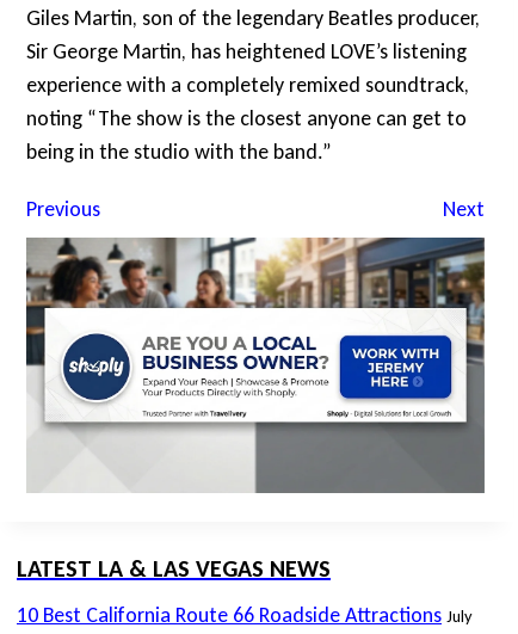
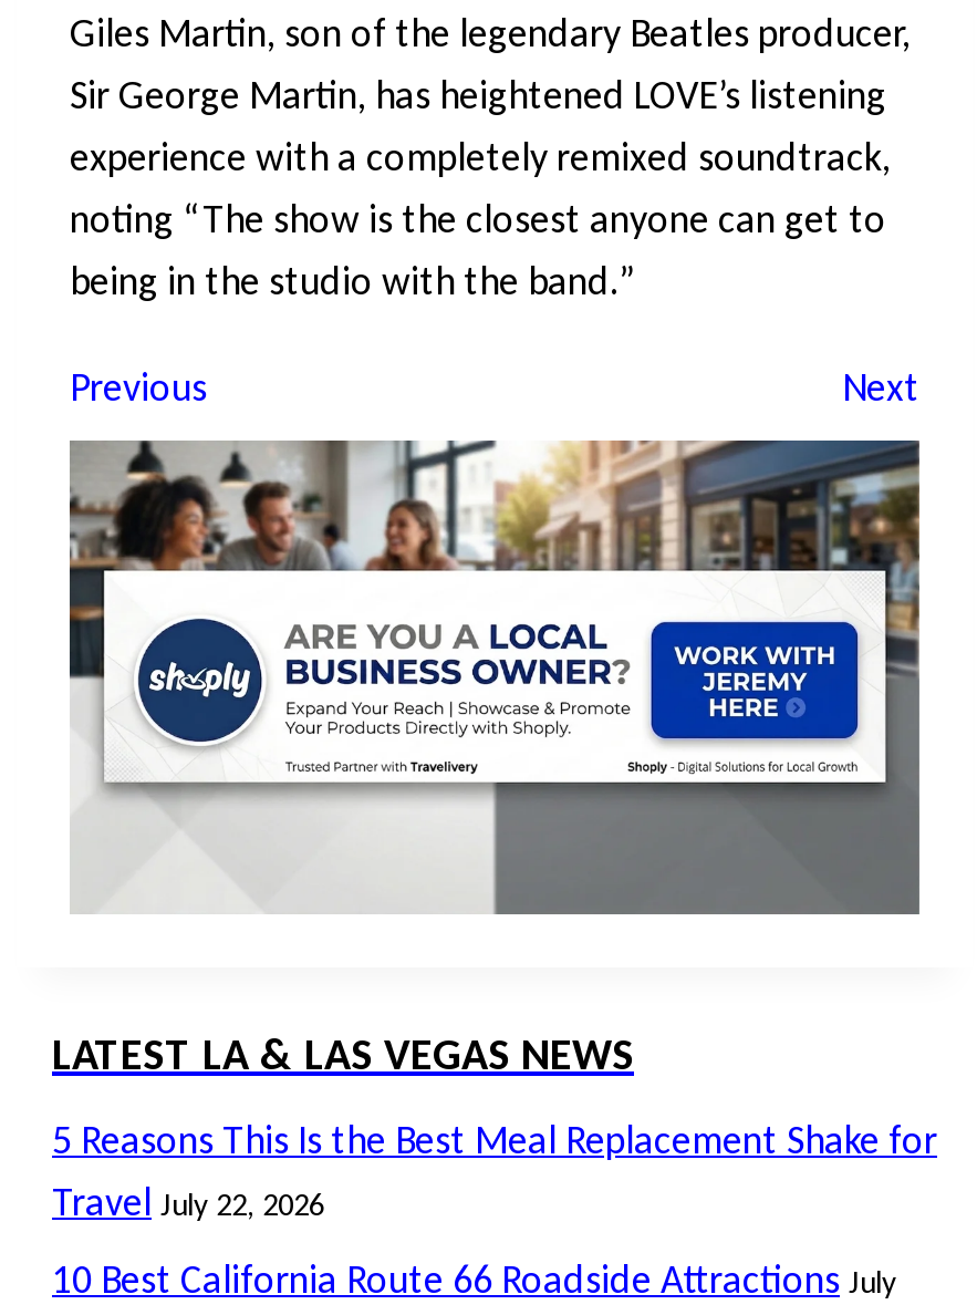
+ 5 Reasons This Is the Best Meal Replacement Shake for
+ Travel July 22, 2026
